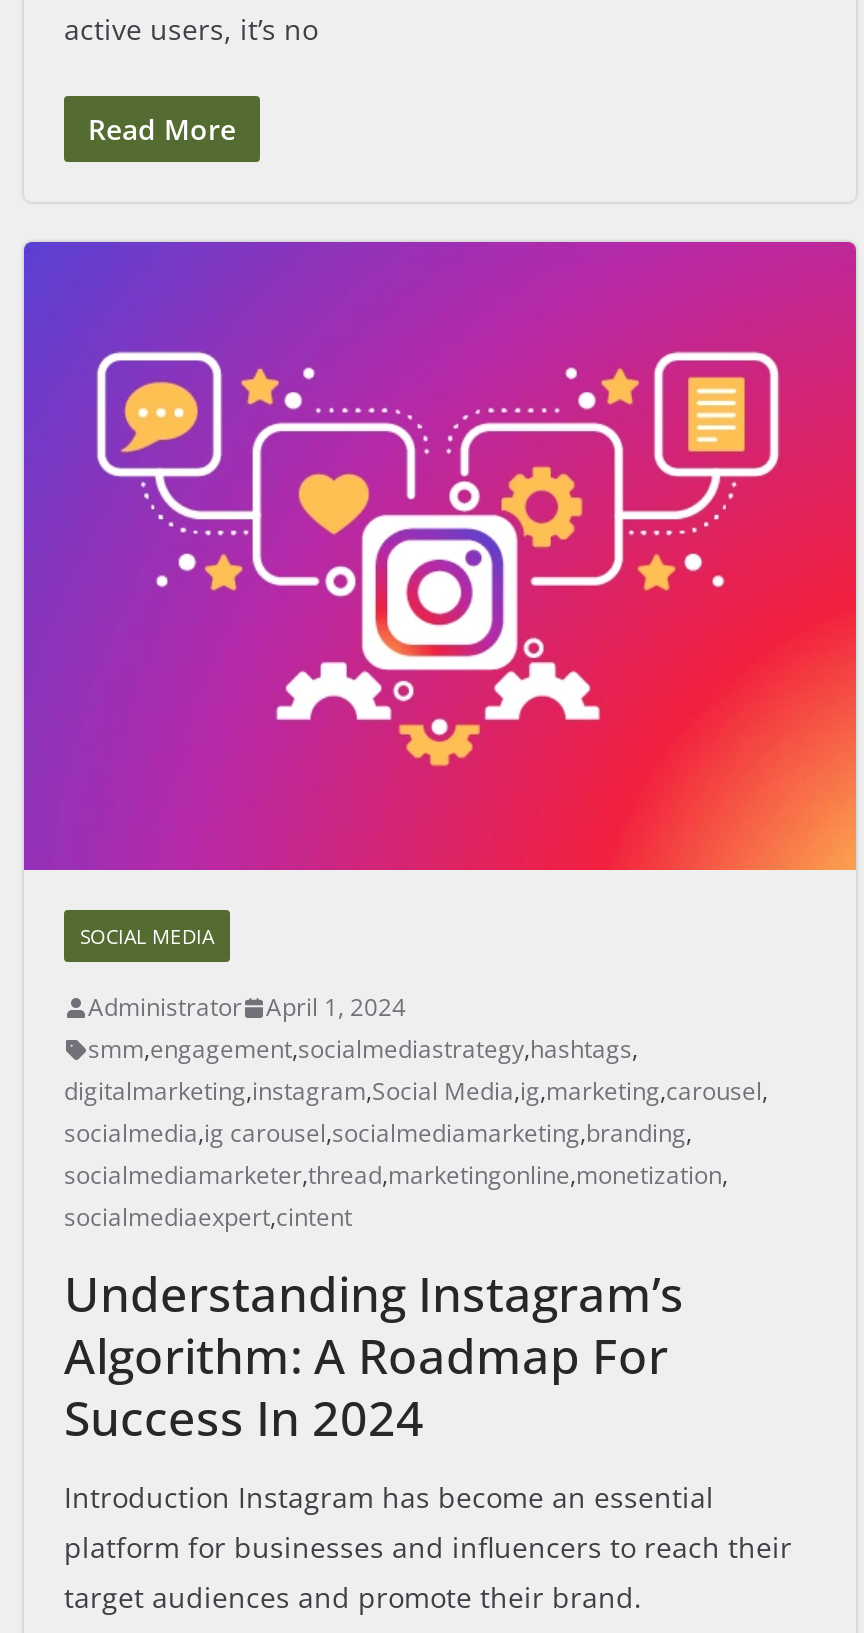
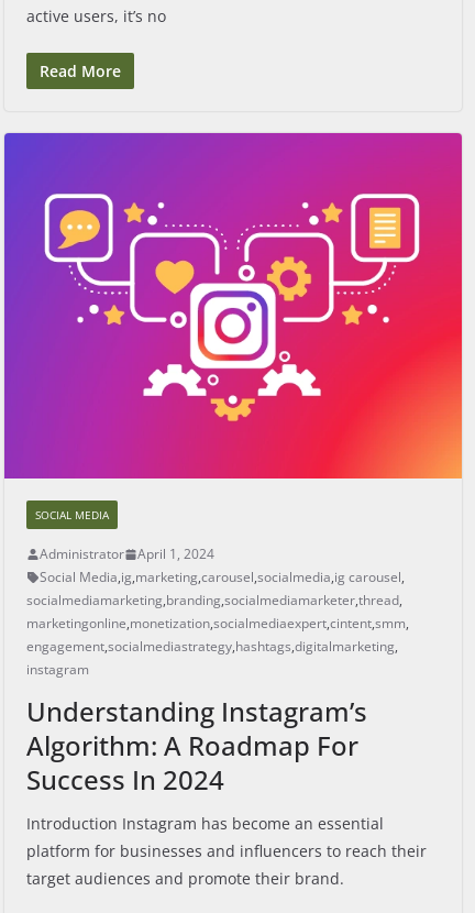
- smm,engagement,socialmediastrategy,hashtags,
- digitalmarketing,instagram,Social Media,ig,marketing,carousel,
- socialmedia,ig carousel,socialmediamarketing,branding,
- socialmediamarketer,thread,marketingonline,monetization,
- socialmediaexpert,cintent
+ Social Media,ig,marketing,carousel,socialmedia,ig carousel,
+ socialmediamarketing,branding,socialmediamarketer,thread,
+ marketingonline,monetization,socialmediaexpert,cintent,smm,
+ engagement,socialmediastrategy,hashtags,digitalmarketing,
+ instagram
